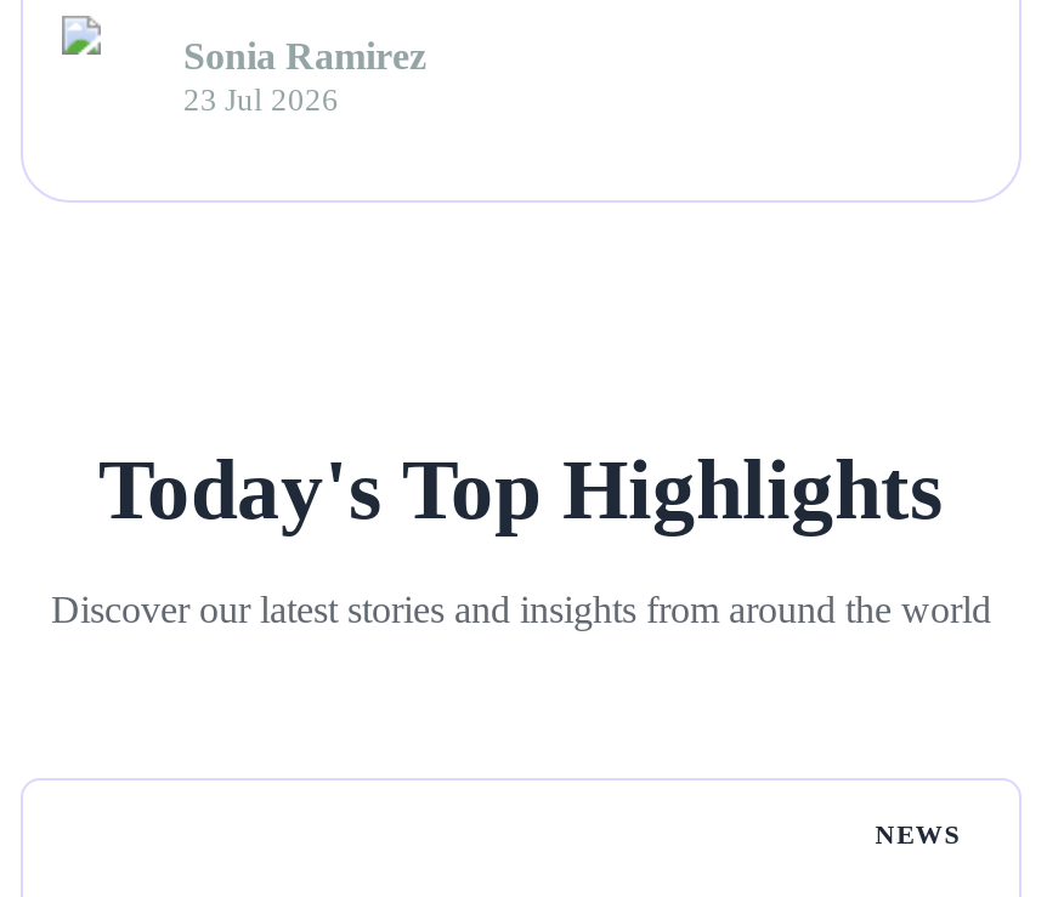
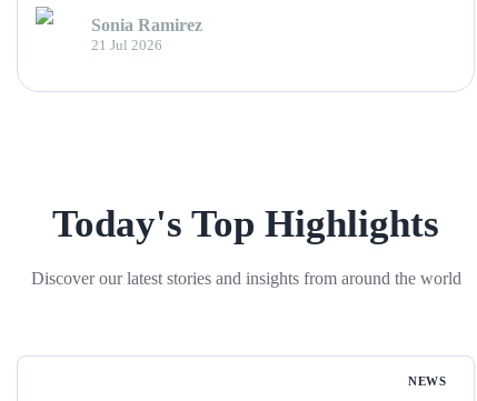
- 23 Jul 2026
+ 21 Jul 2026
